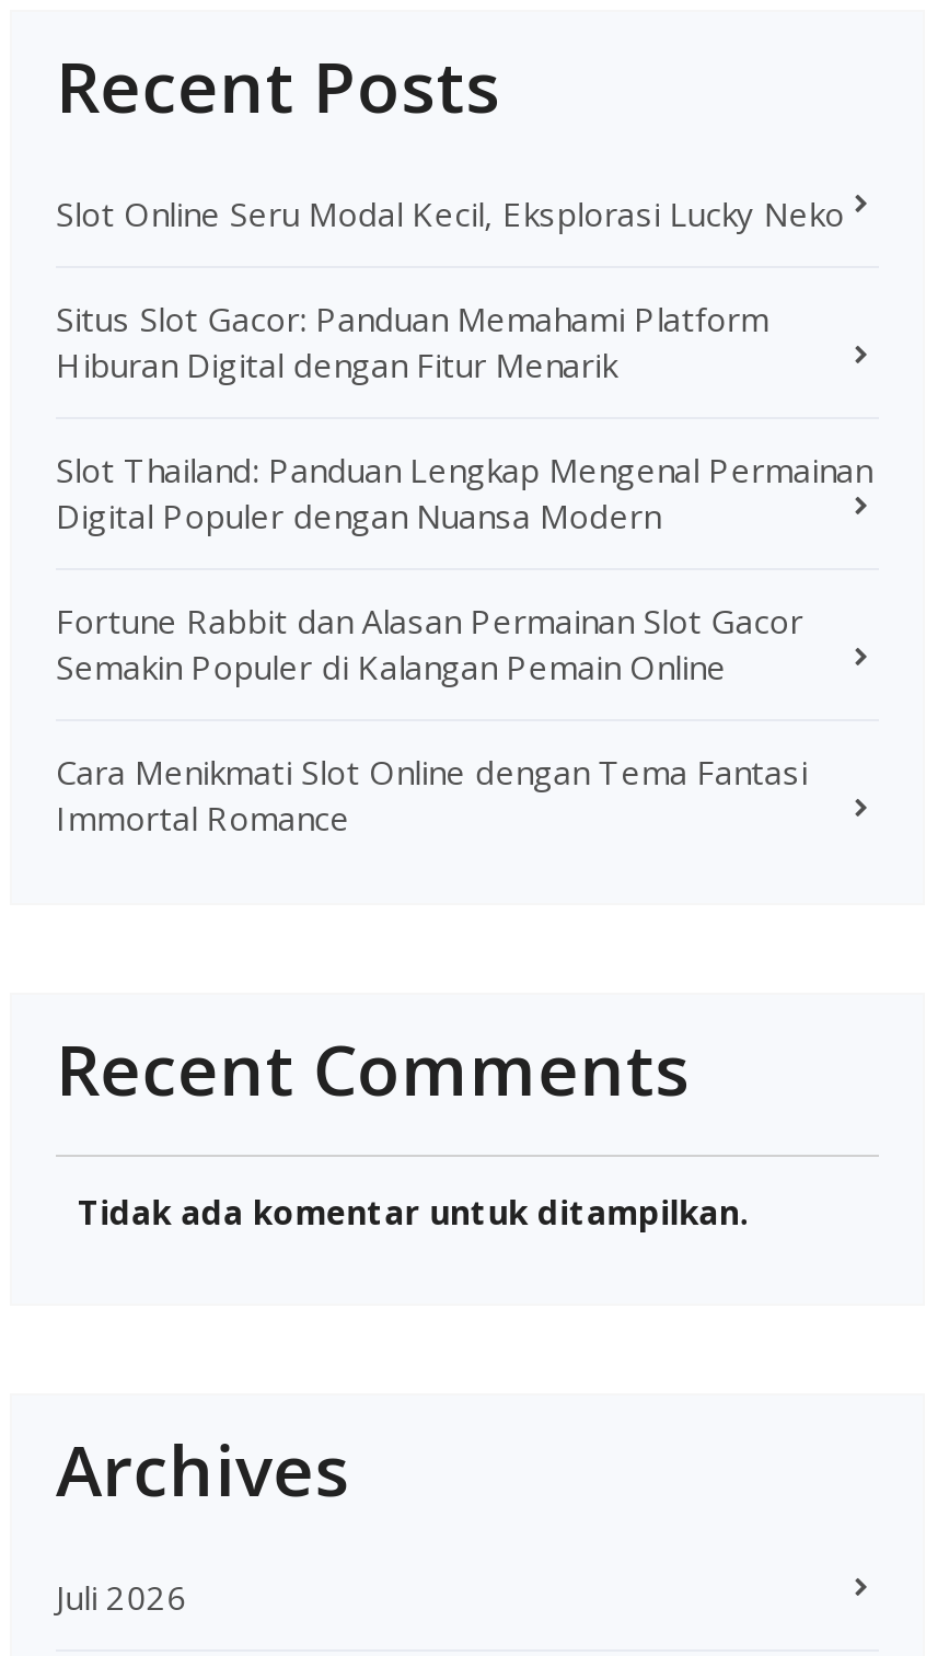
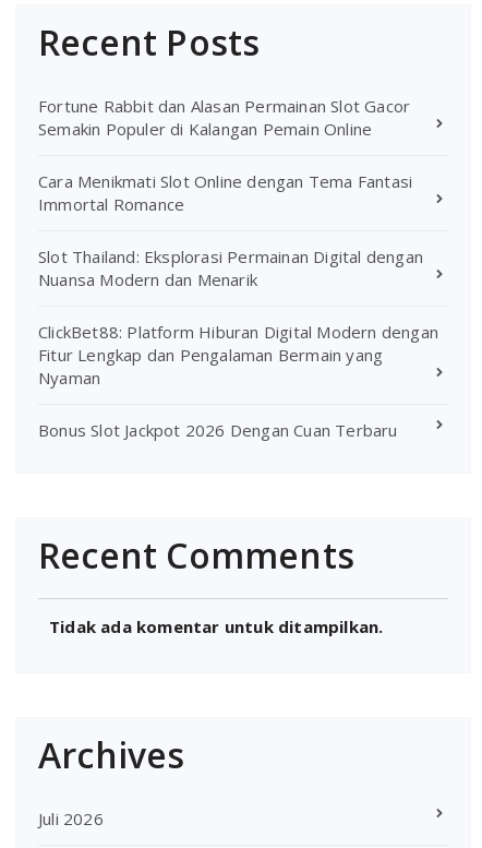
- Slot Online Seru Modal Kecil, Eksplorasi Lucky Neko
- Situs Slot Gacor: Panduan Memahami Platform
- Hiburan Digital dengan Fitur Menarik
- Slot Thailand: Panduan Lengkap Mengenal Permainan
- Digital Populer dengan Nuansa Modern

moved up: Fortune Rabbit dan Alasan Permainan Slot Gacor | Semakin Populer di Kalangan Pemain Online | Cara Menikmati Slot Online dengan Tema Fantasi | Immortal Romance

+ Slot Thailand: Eksplorasi Permainan Digital dengan
+ Nuansa Modern dan Menarik
+ ClickBet88: Platform Hiburan Digital Modern dengan
+ Fitur Lengkap dan Pengalaman Bermain yang
+ Nyaman
+ Bonus Slot Jackpot 2026 Dengan Cuan Terbaru
